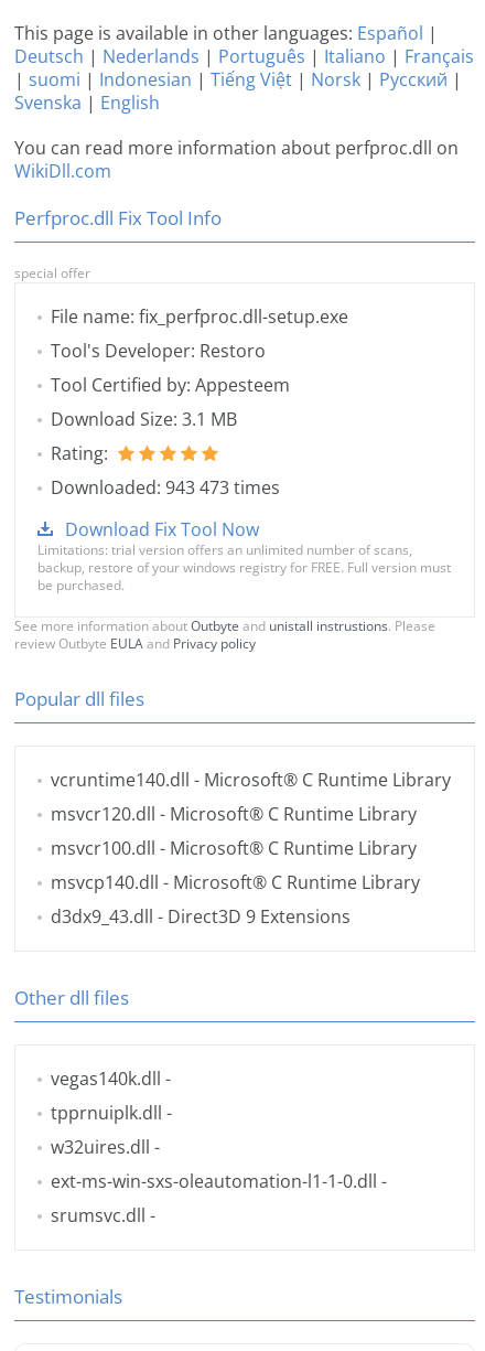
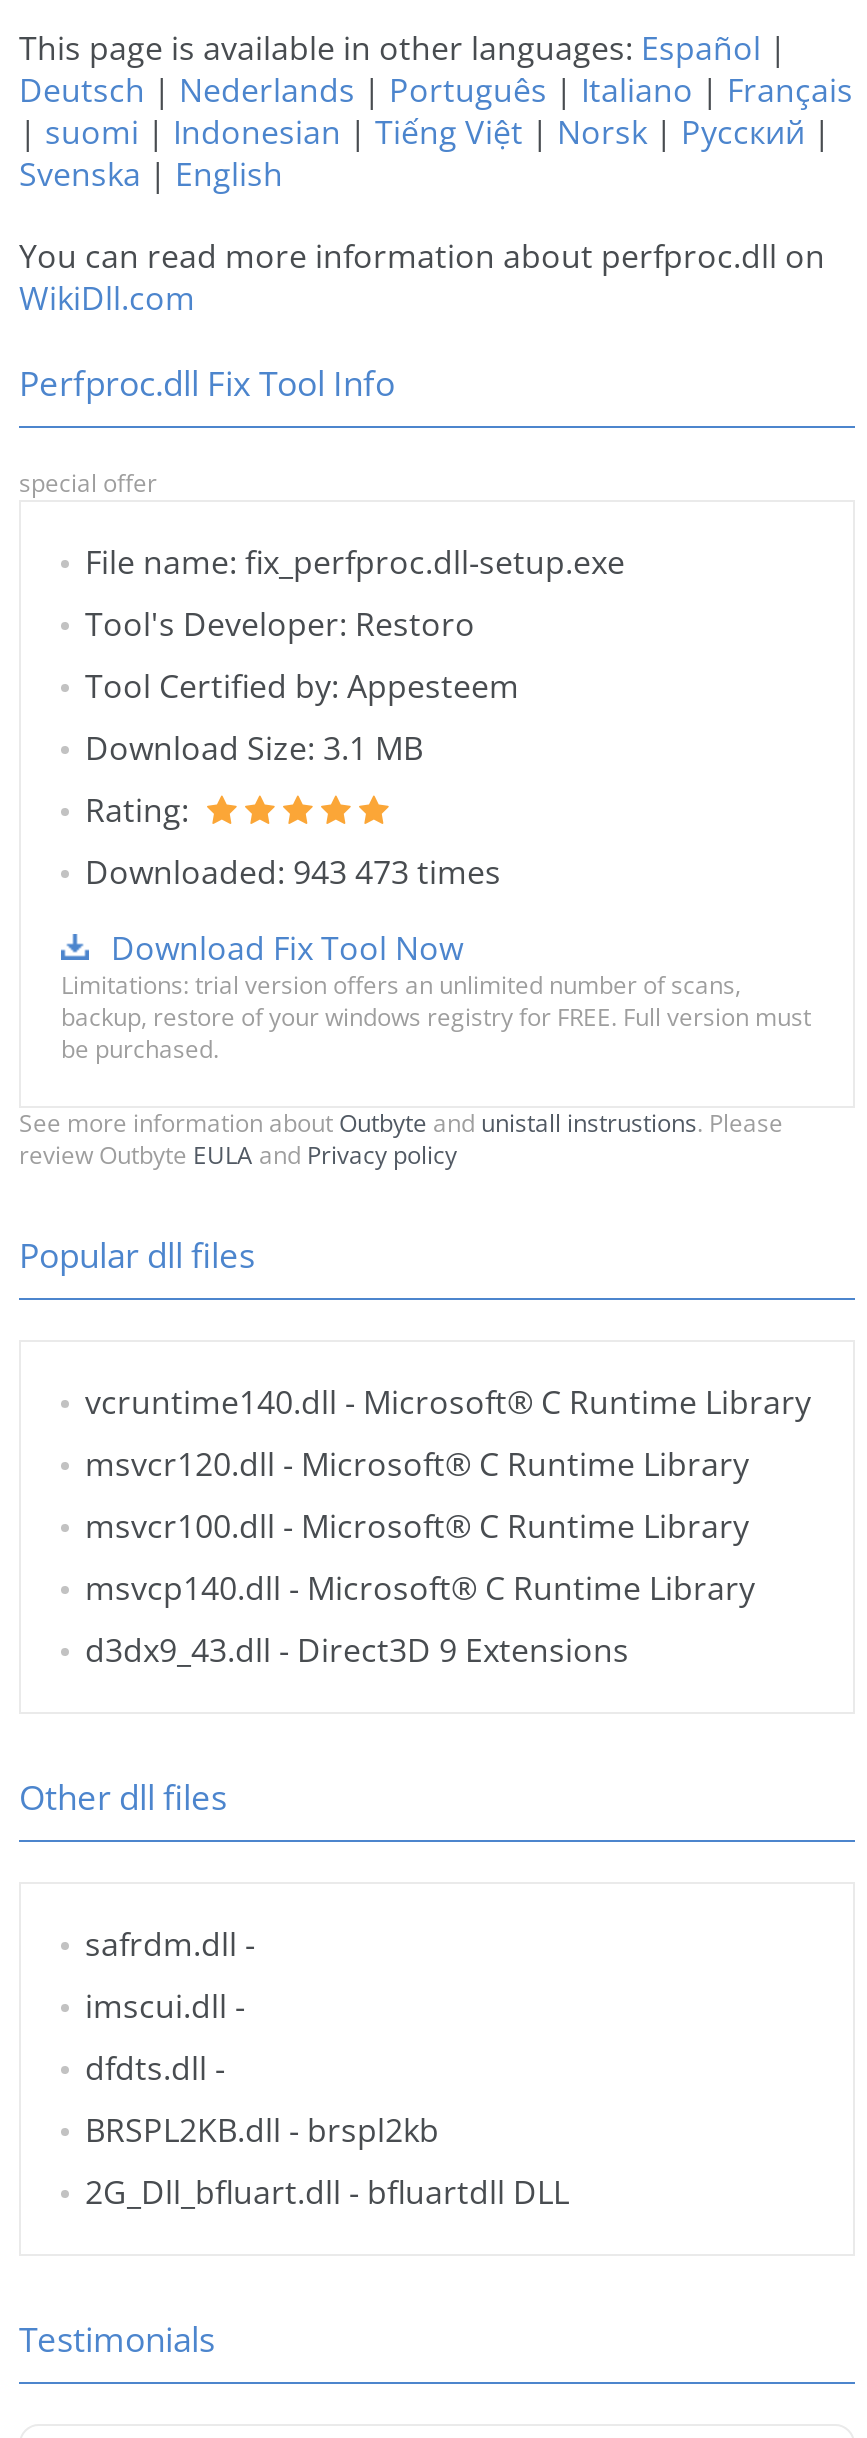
- vegas140k.dll -
- tpprnuiplk.dll -
- w32uires.dll -
- ext-ms-win-sxs-oleautomation-l1-1-0.dll -
- srumsvc.dll -
+ safrdm.dll -
+ imscui.dll -
+ dfdts.dll -
+ BRSPL2KB.dll - brspl2kb
+ 2G_Dll_bfluart.dll - bfluartdll DLL
